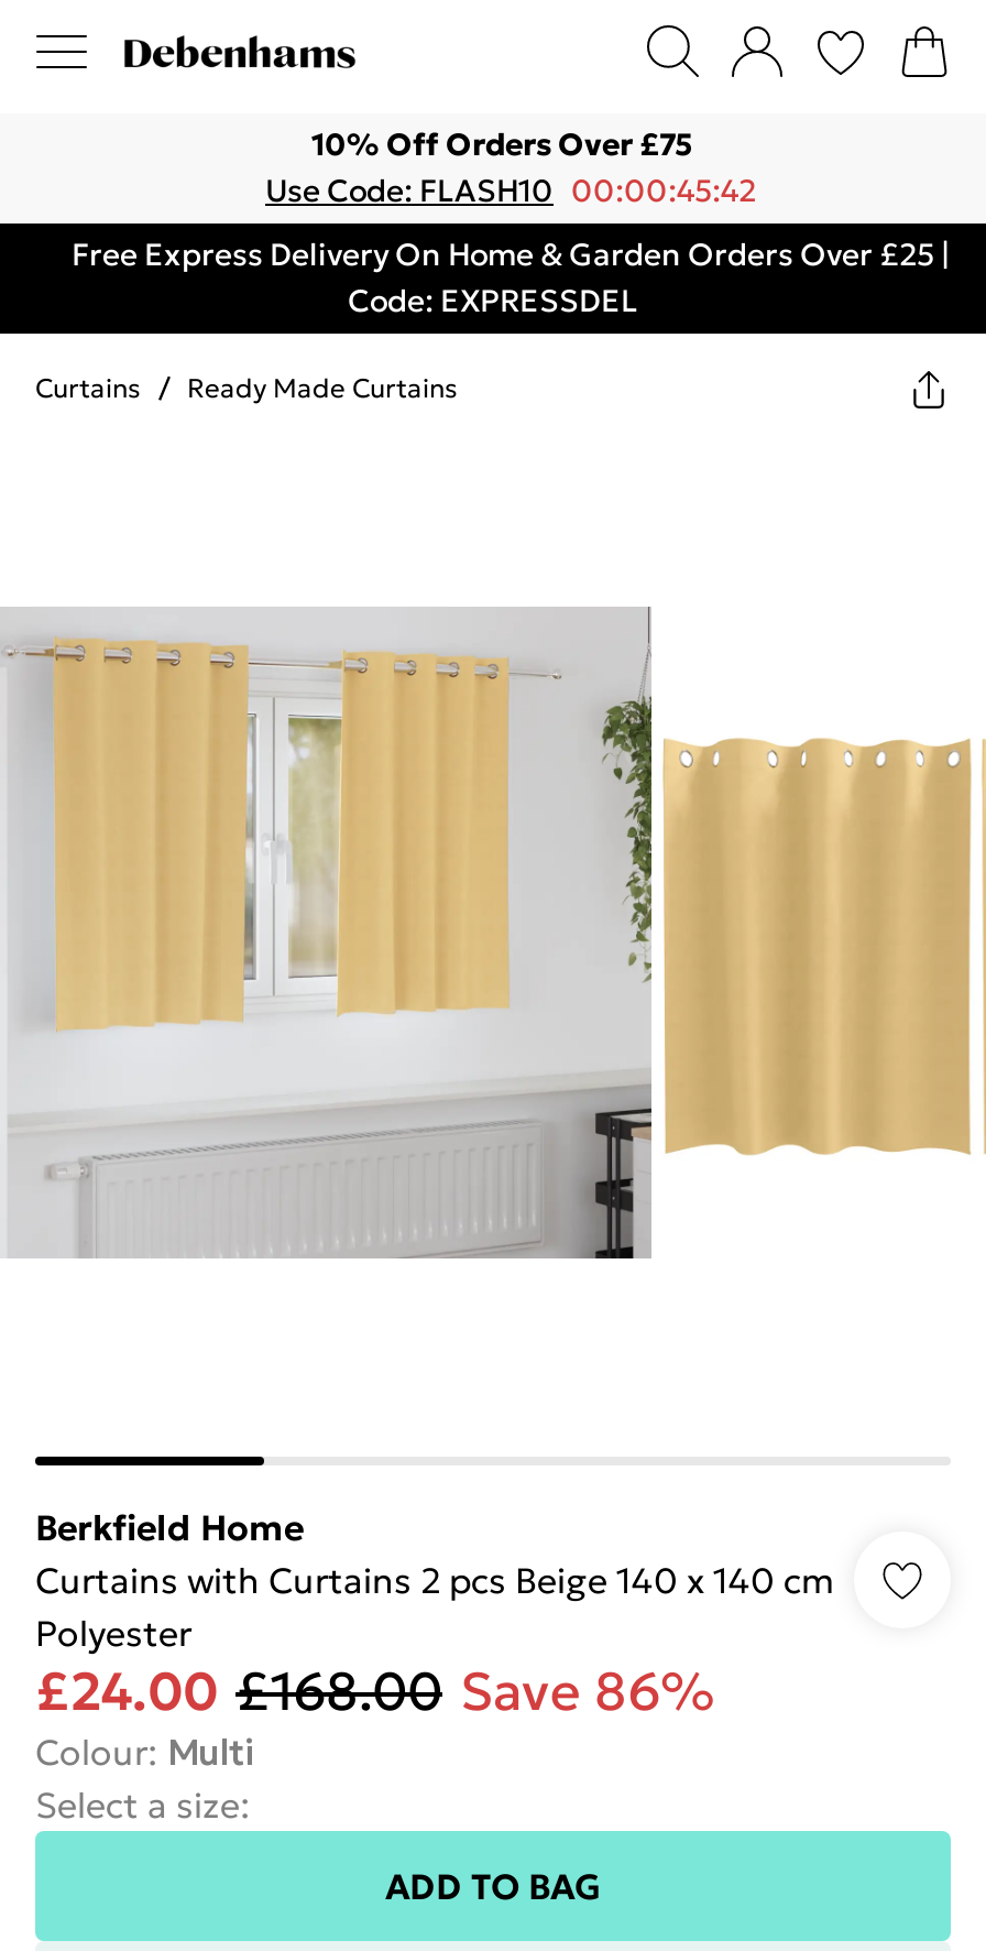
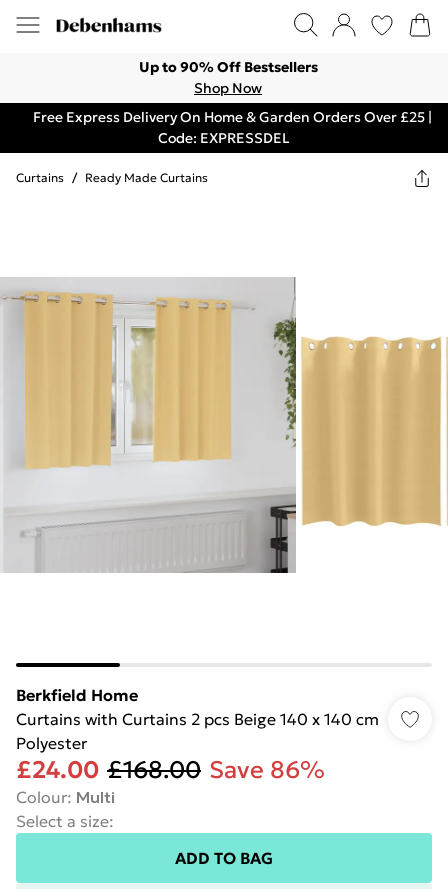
- 10% Off Orders Over £75
- Use Code: FLASH10 00:00:45:42
+ Up to 90% Off Bestsellers
+ Shop Now
